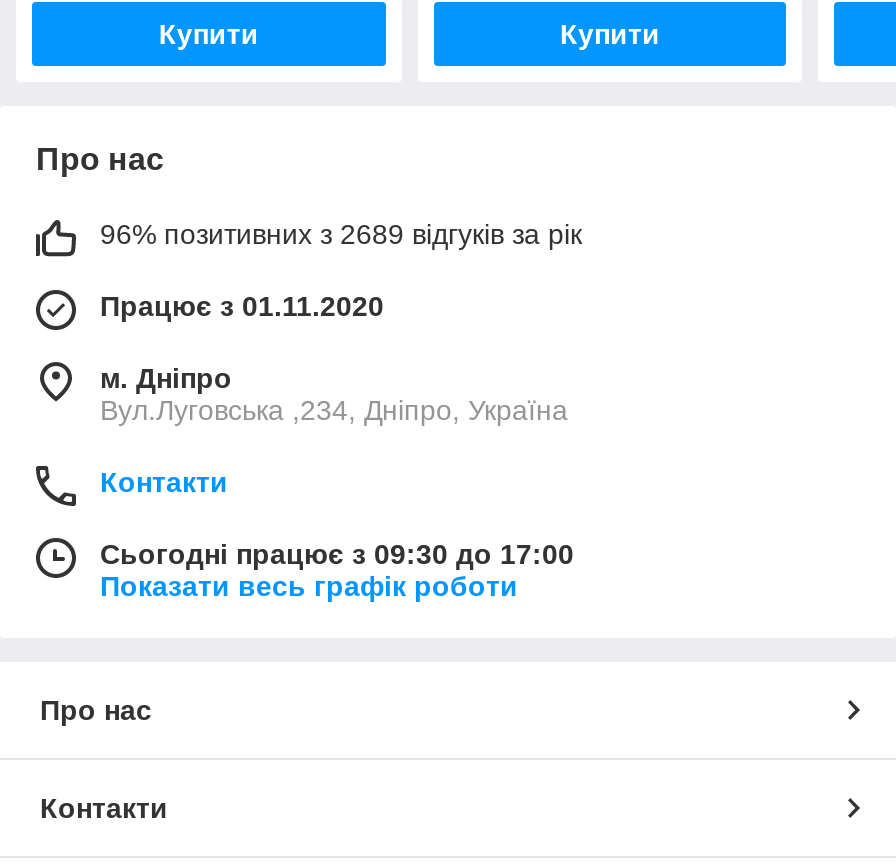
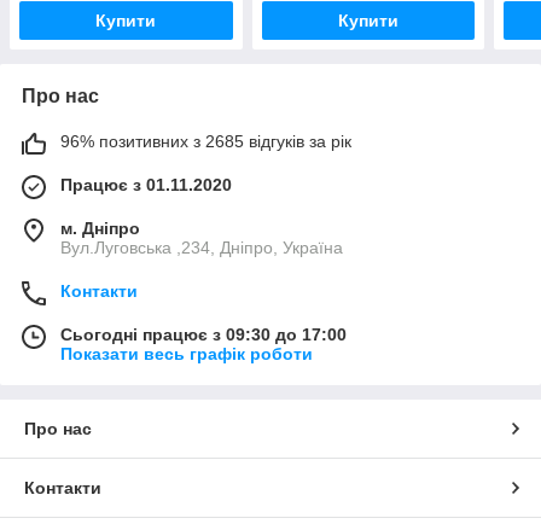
- 96% позитивних з 2689 відгуків за рік
+ 96% позитивних з 2685 відгуків за рік
